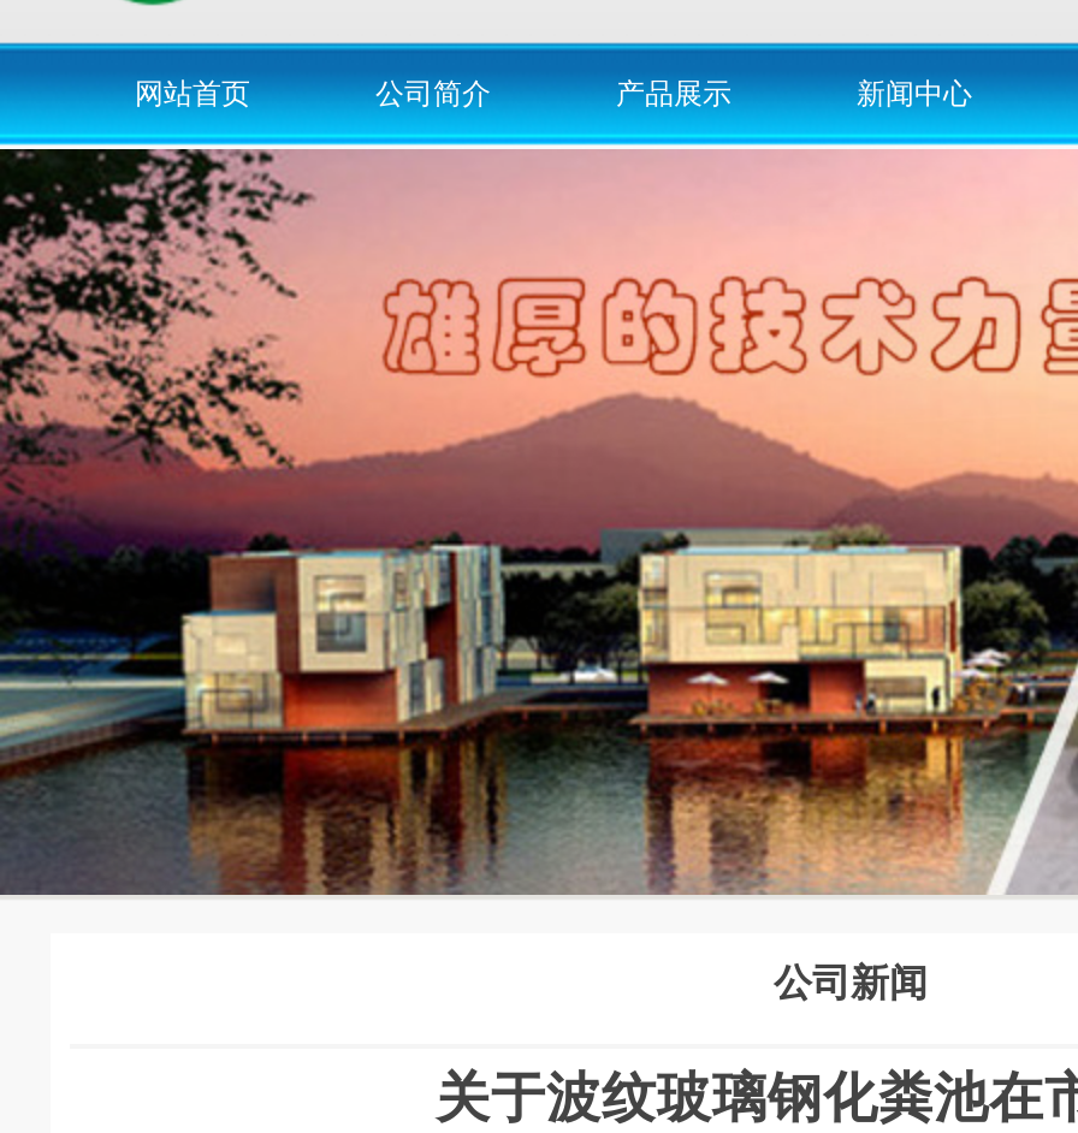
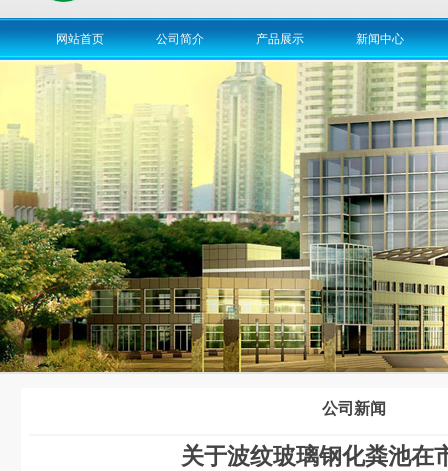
- [image]
+ [image]
